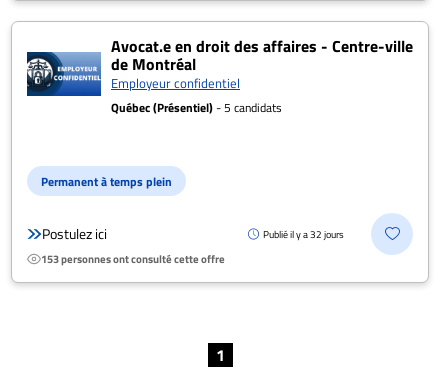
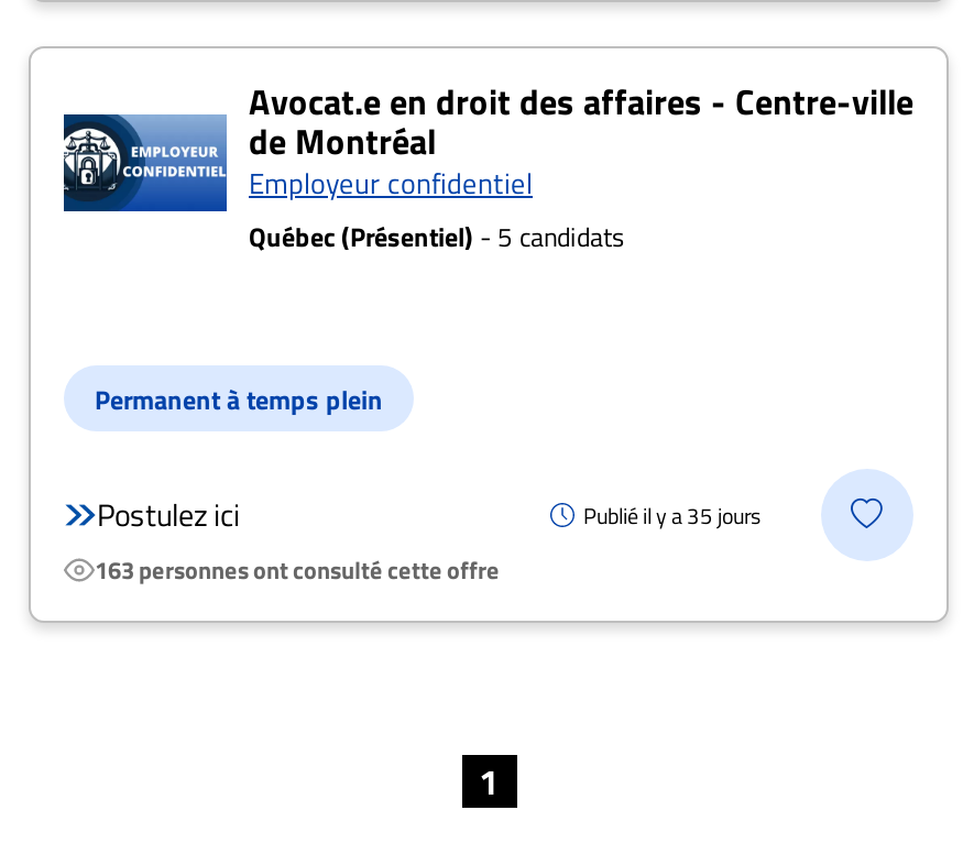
- Publié il y a 32 jours
+ Publié il y a 35 jours

- 153 personnes ont consulté cette offre
+ 163 personnes ont consulté cette offre
